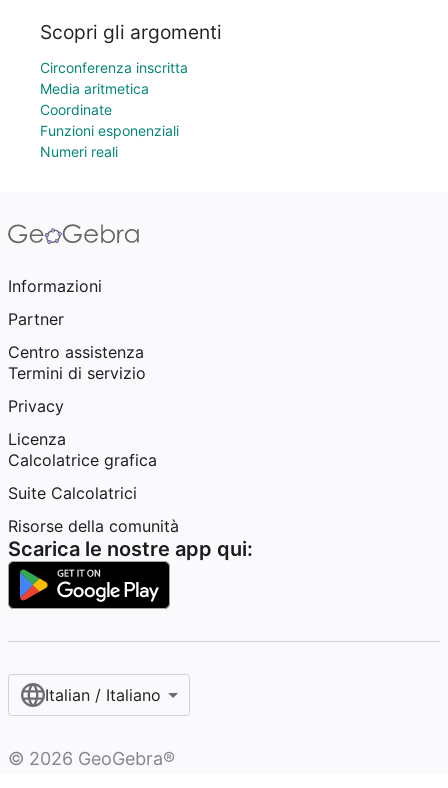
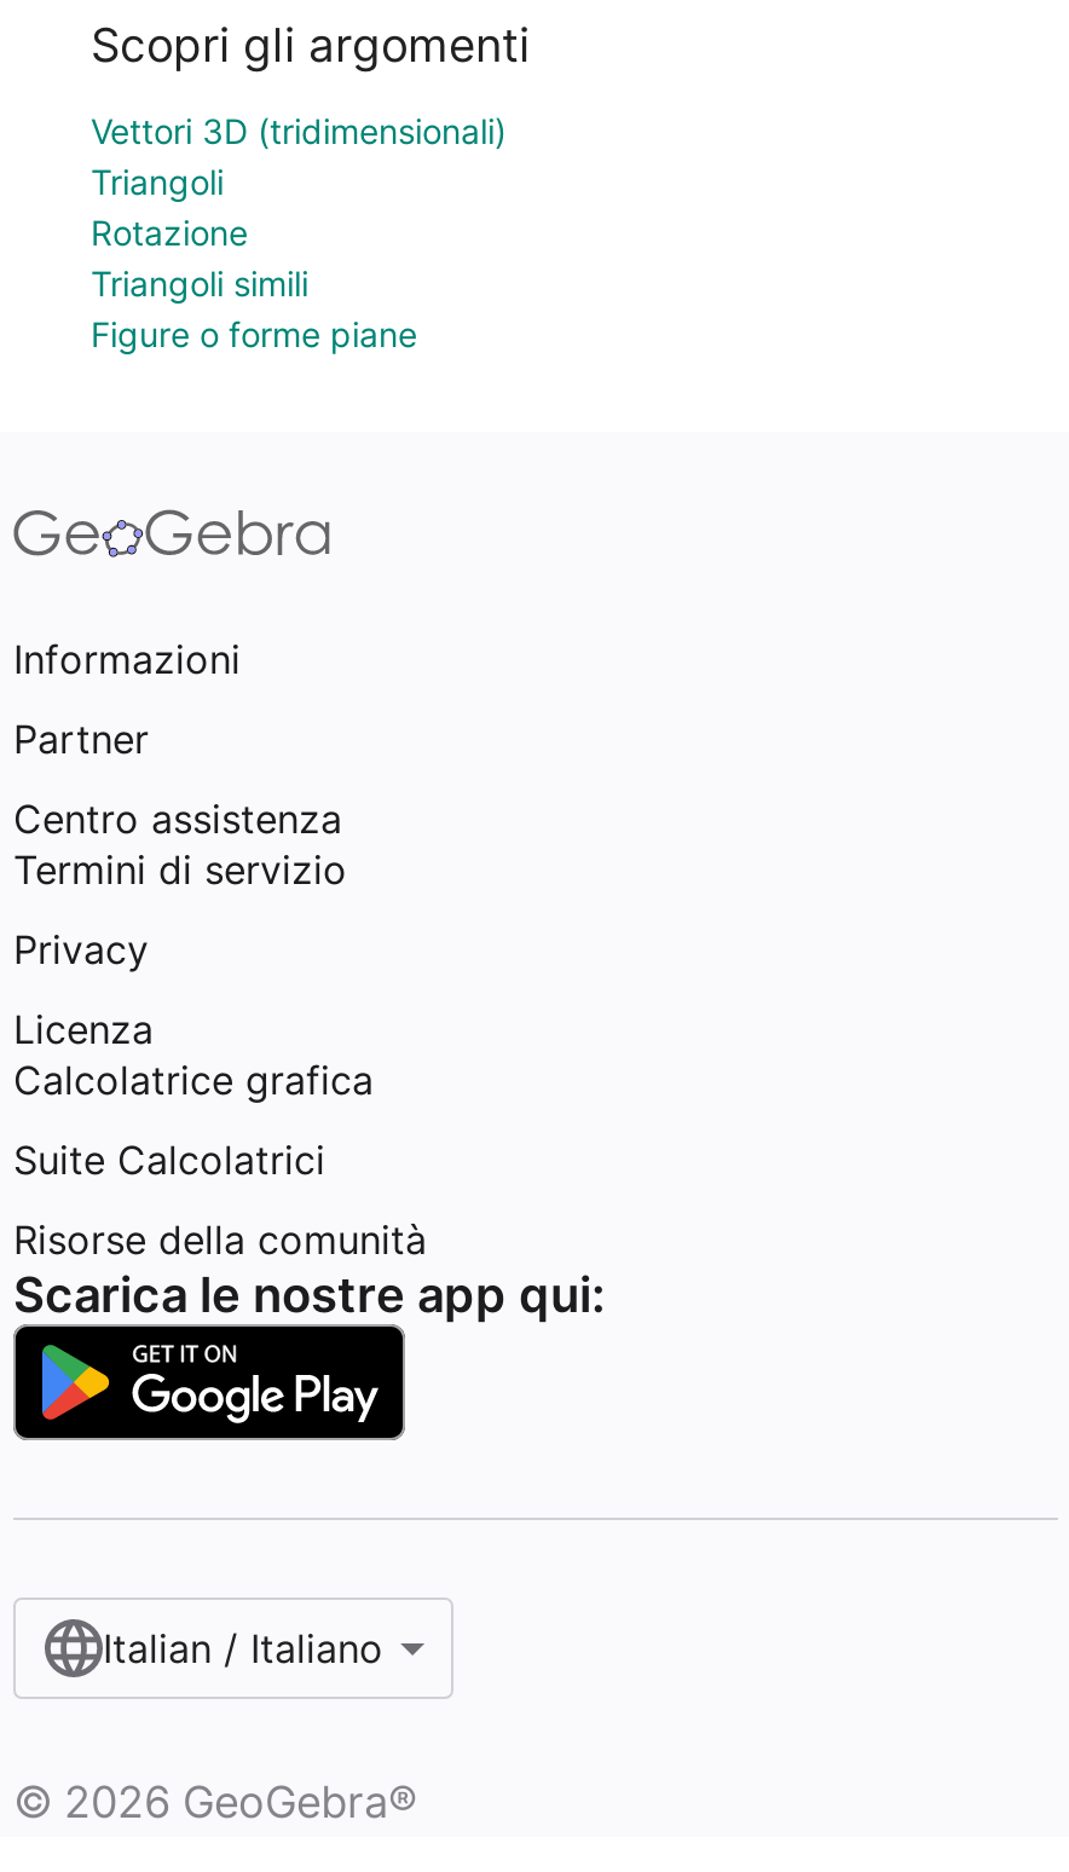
- Circonferenza inscritta
- Media aritmetica
- Coordinate
- Funzioni esponenziali
- Numeri reali
+ Vettori 3D (tridimensionali)
+ Triangoli
+ Rotazione
+ Triangoli simili
+ Figure o forme piane
